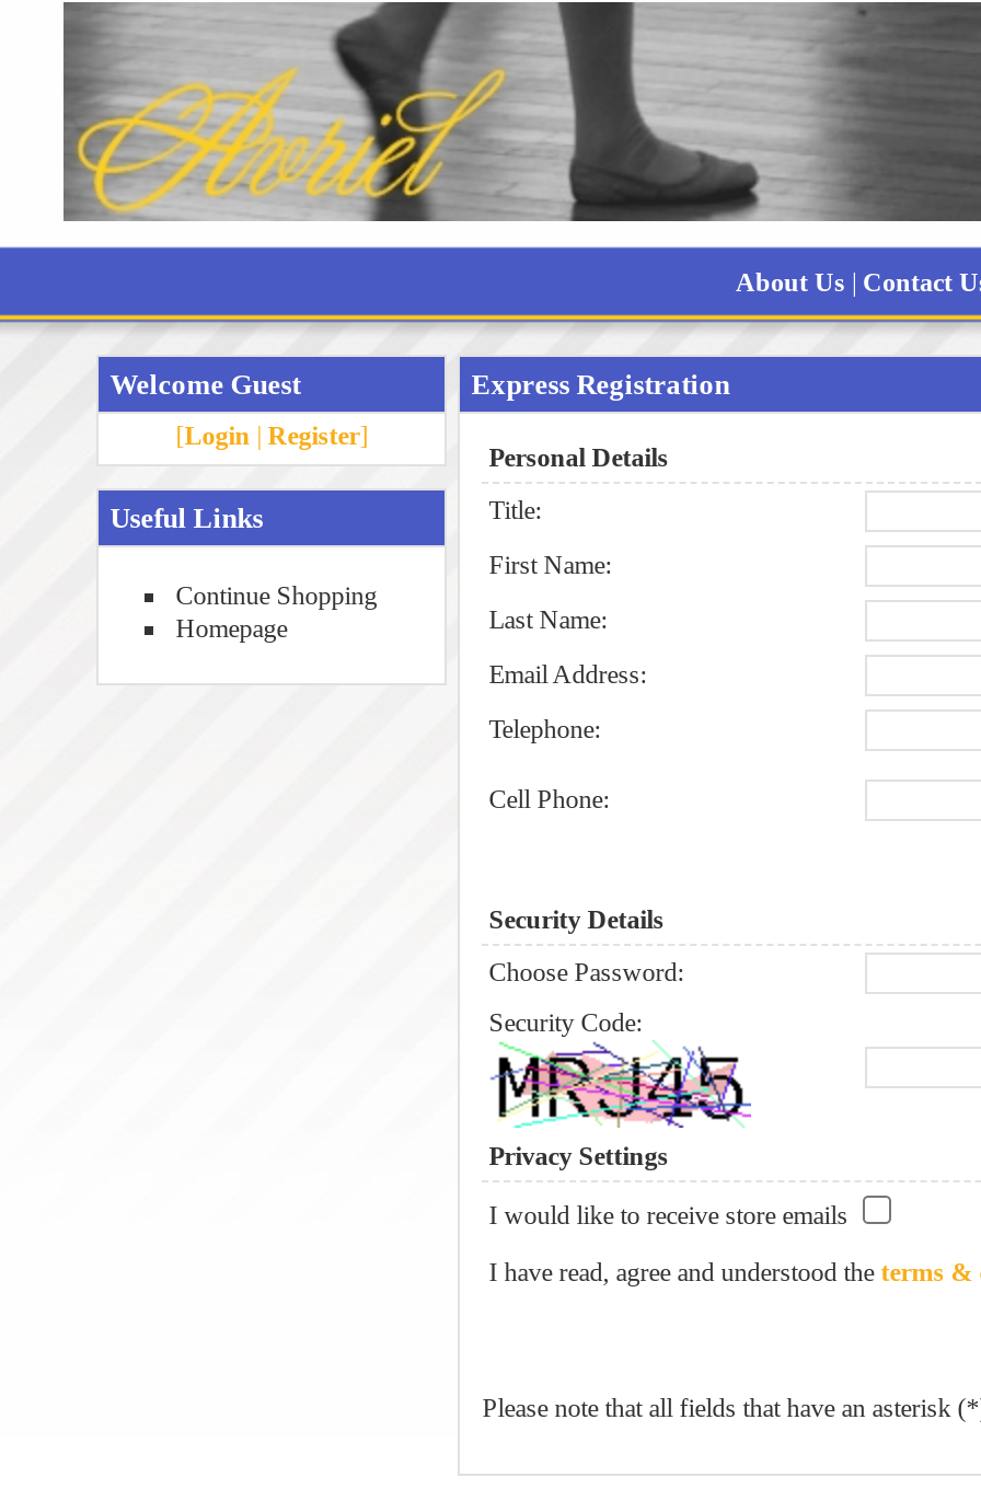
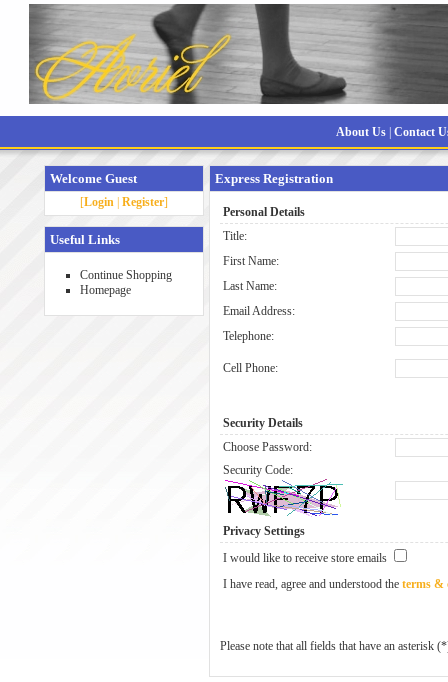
- [image]
+ [image]
